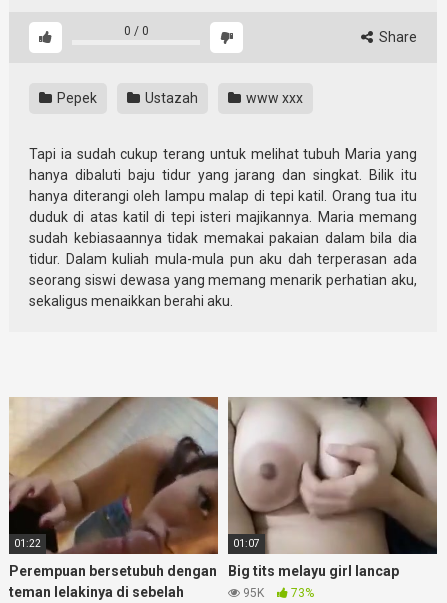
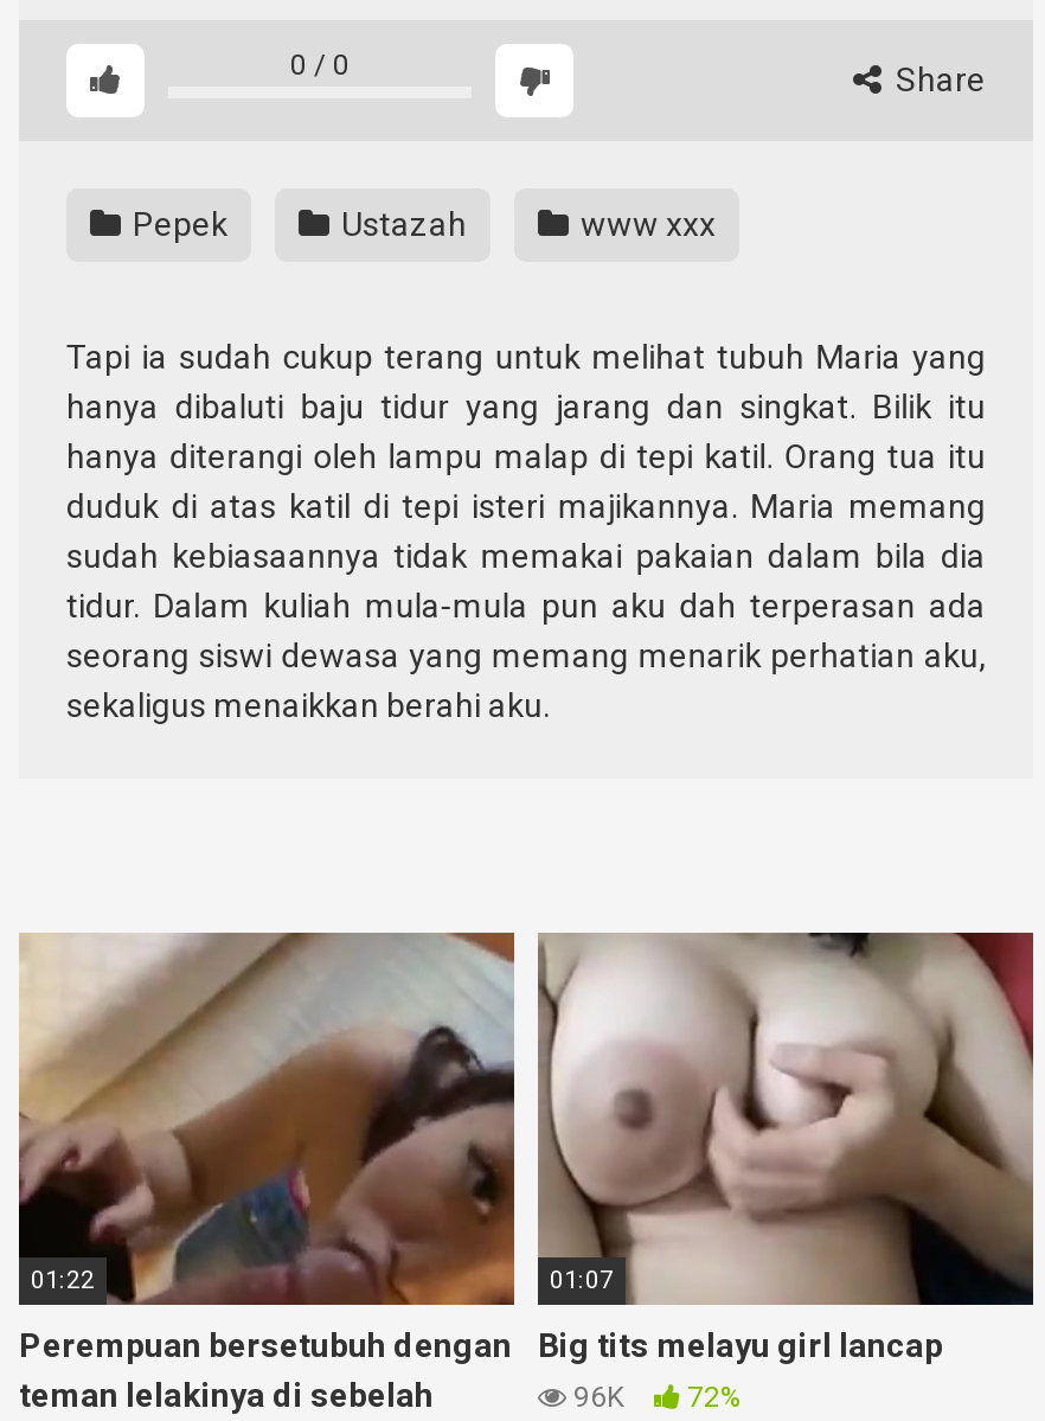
- 95K
- 73%
+ 96K
+ 72%
